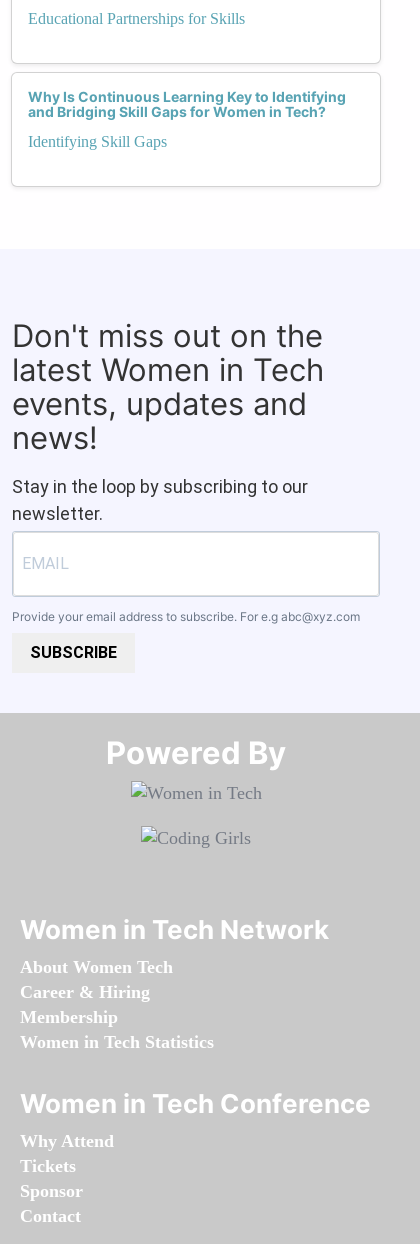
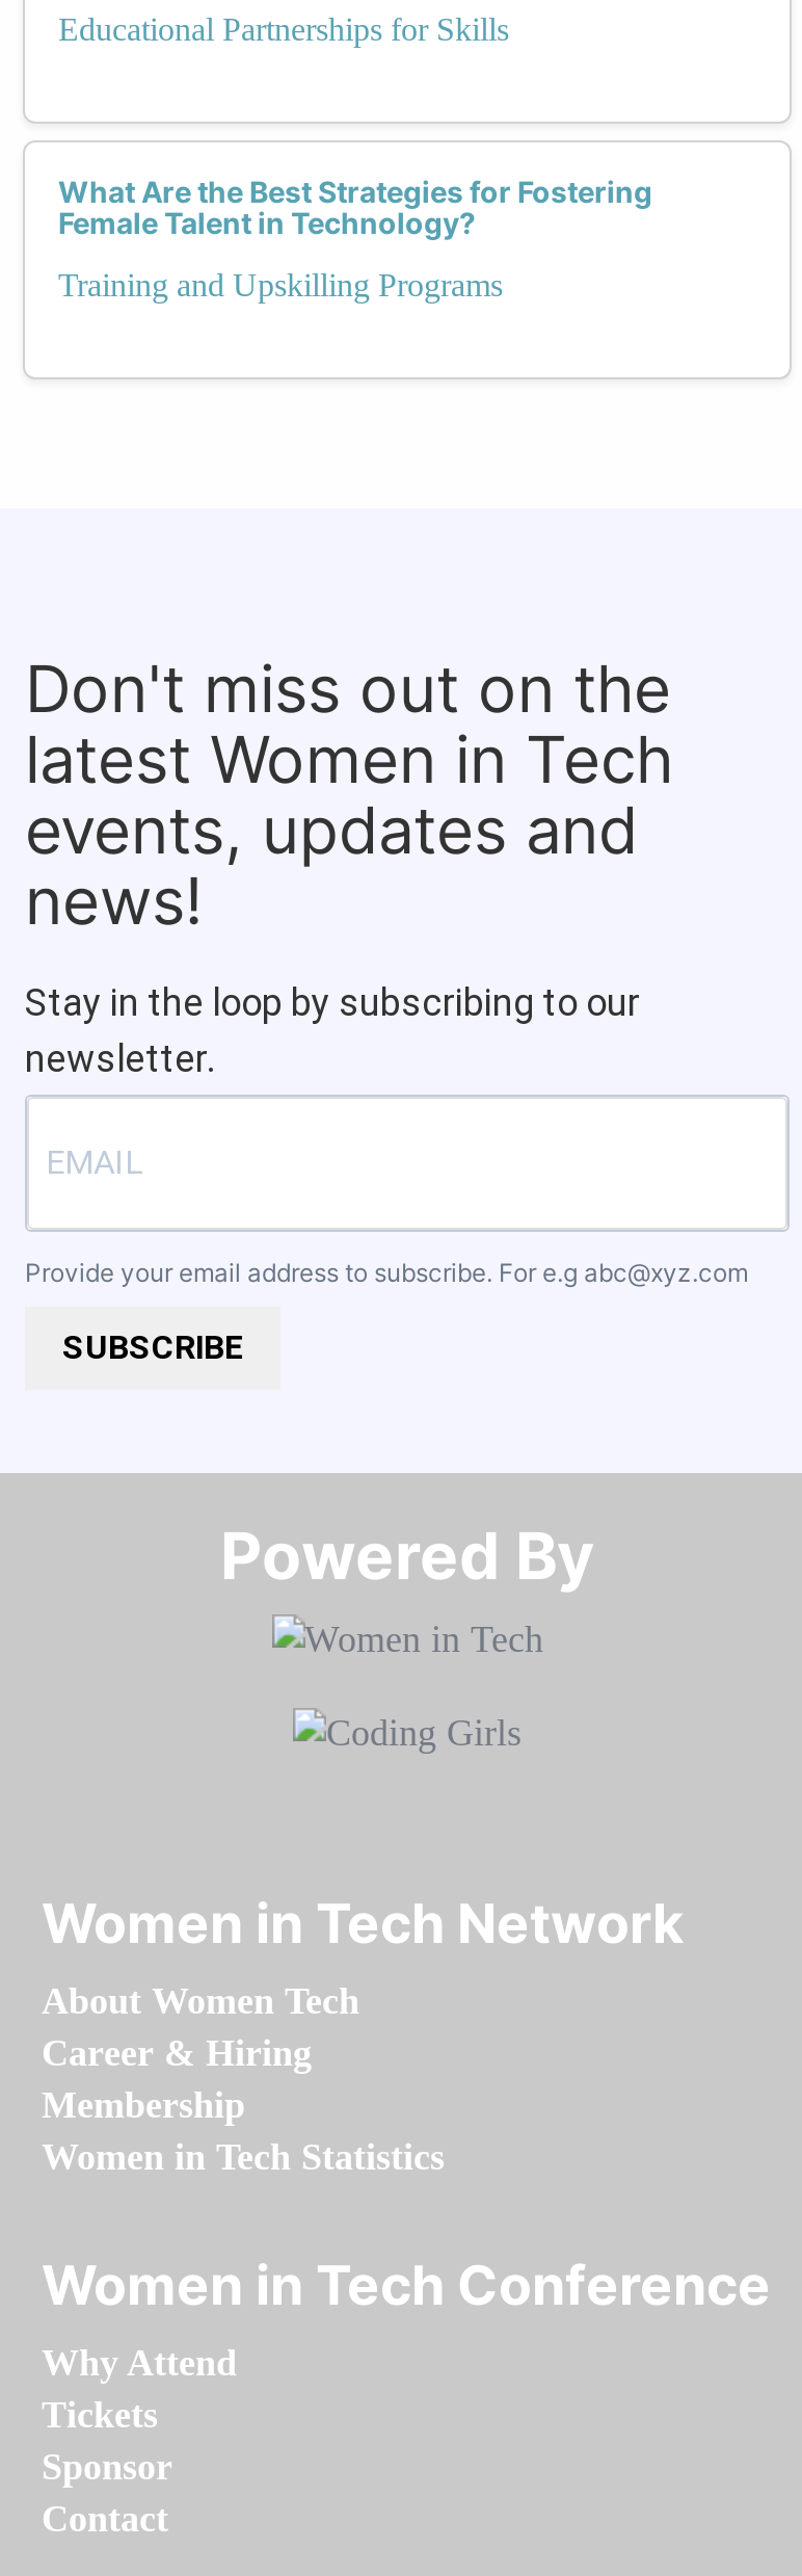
- Why Is Continuous Learning Key to Identifying
- and Bridging Skill Gaps for Women in Tech?
+ What Are the Best Strategies for Fostering
+ Female Talent in Technology?

- Identifying Skill Gaps
+ Training and Upskilling Programs
